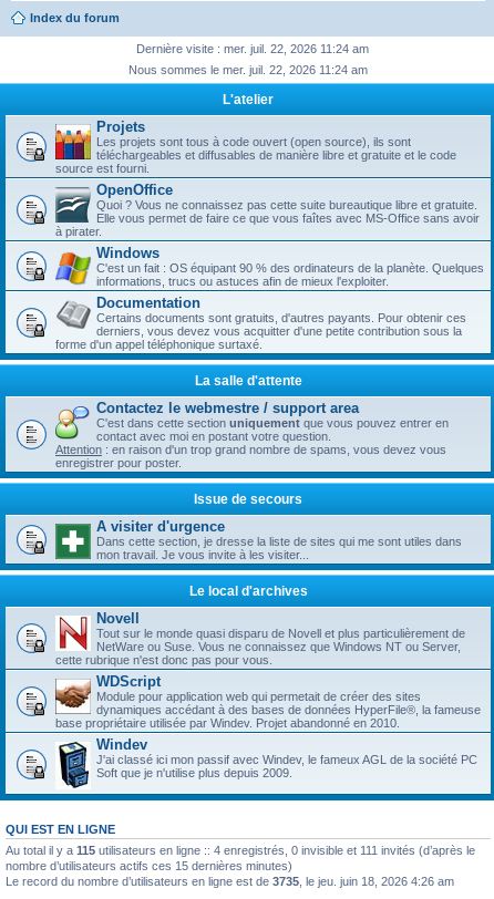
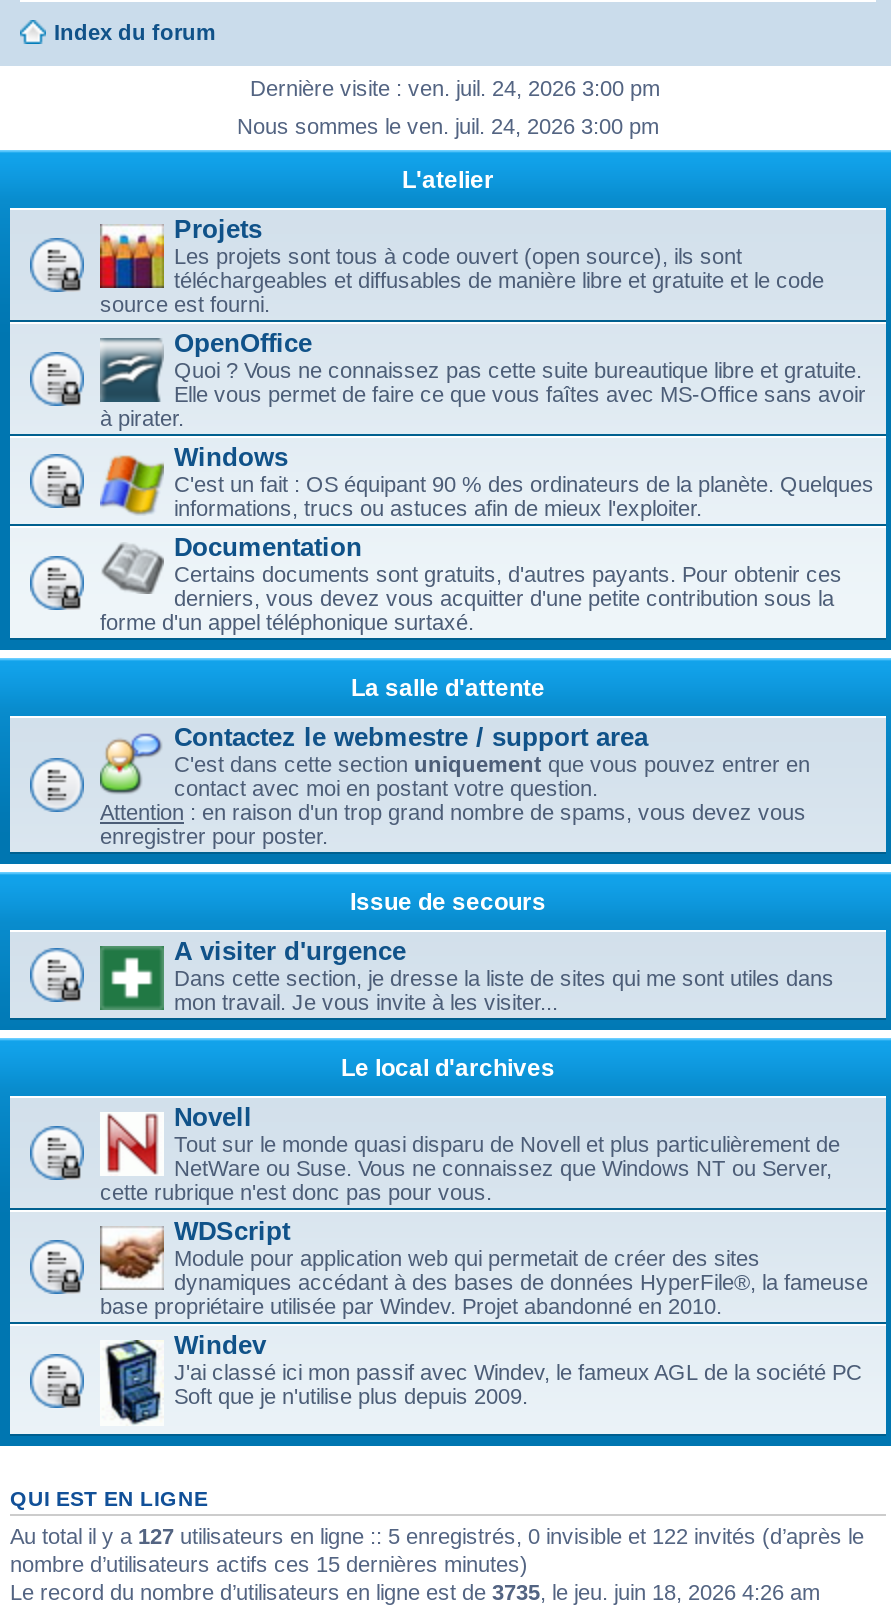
- Dernière visite : mer. juil. 22, 2026 11:24 am
+ Dernière visite : ven. juil. 24, 2026 3:00 pm

- Nous sommes le mer. juil. 22, 2026 11:24 am
+ Nous sommes le ven. juil. 24, 2026 3:00 pm

- Au total il y a 115 utilisateurs en ligne :: 4 enregistrés, 0 invisible et 111 invités (d’après le
+ Au total il y a 127 utilisateurs en ligne :: 5 enregistrés, 0 invisible et 122 invités (d’après le
